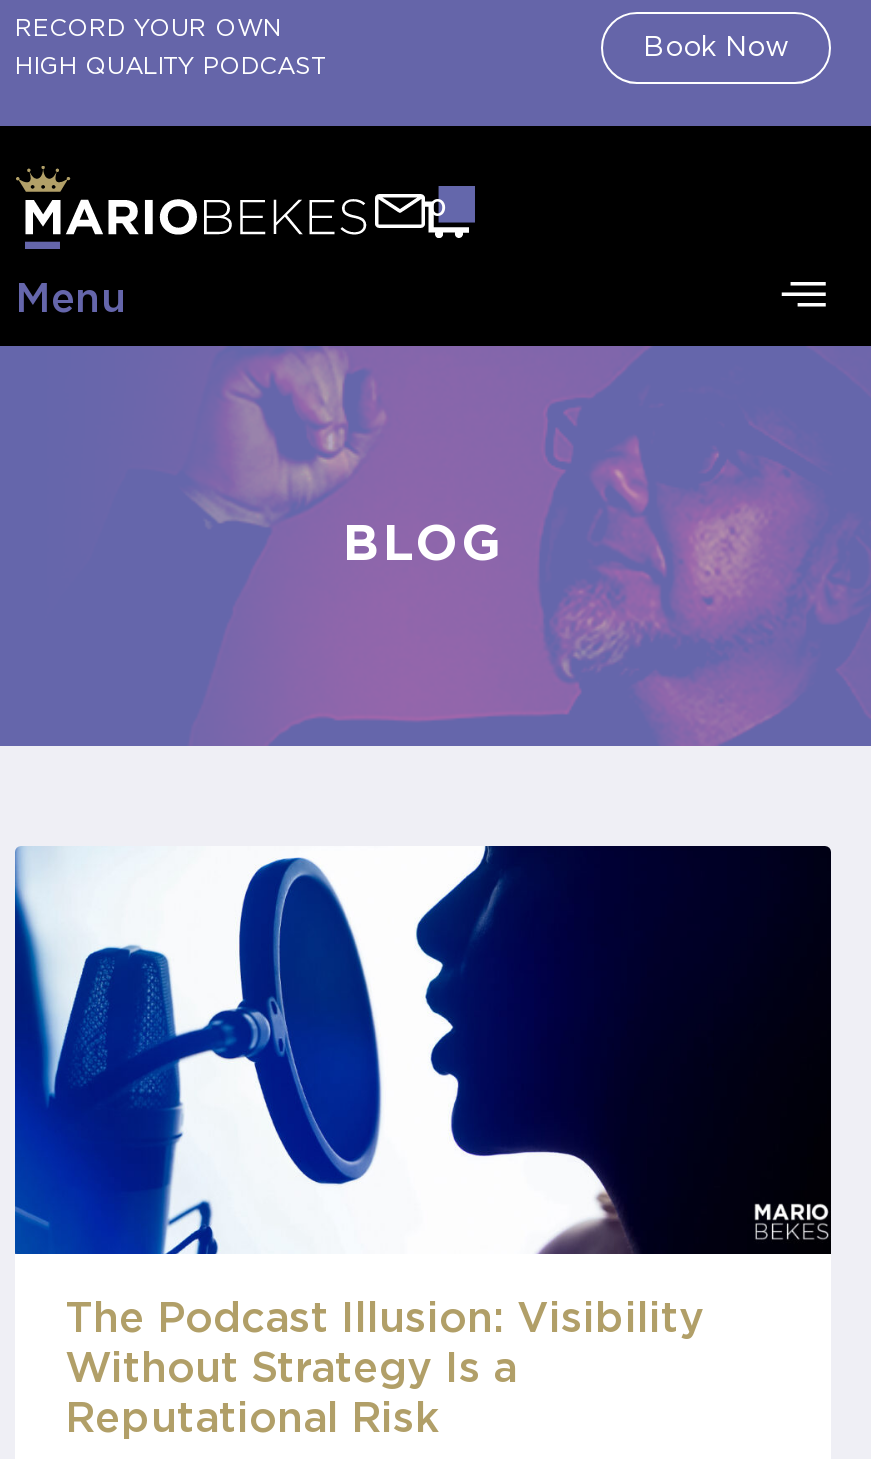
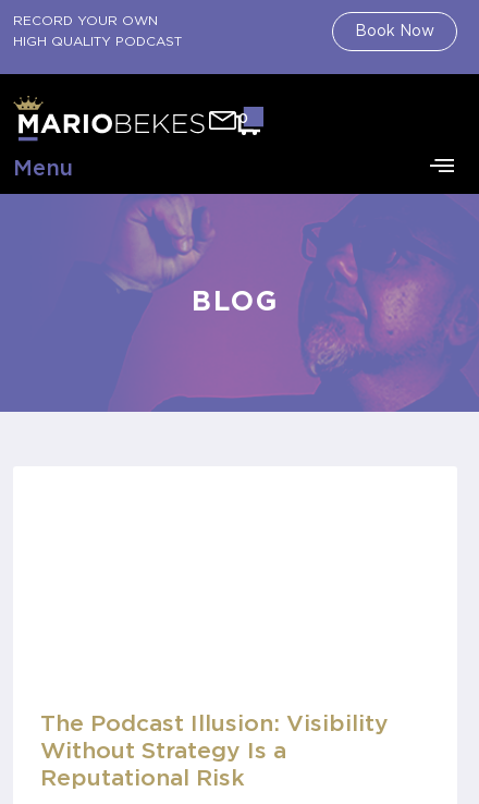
- [image]

- [image]
